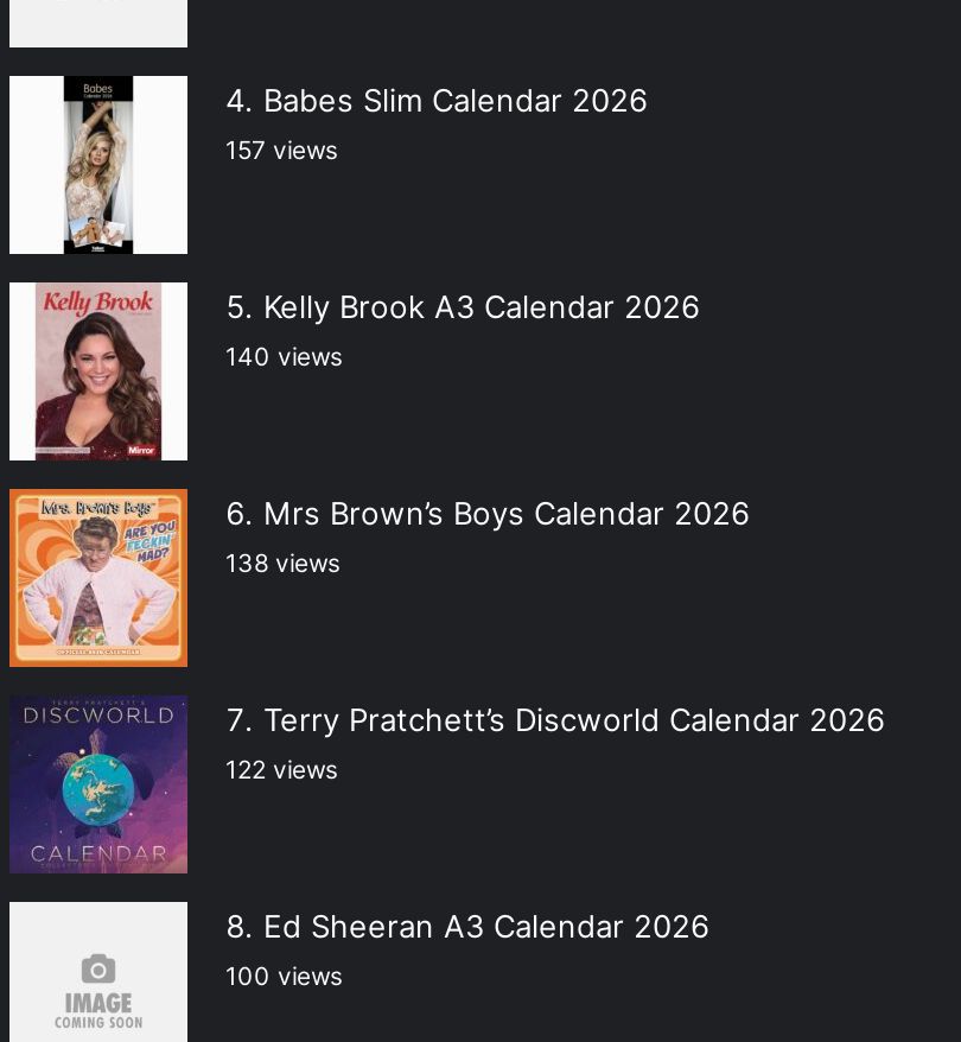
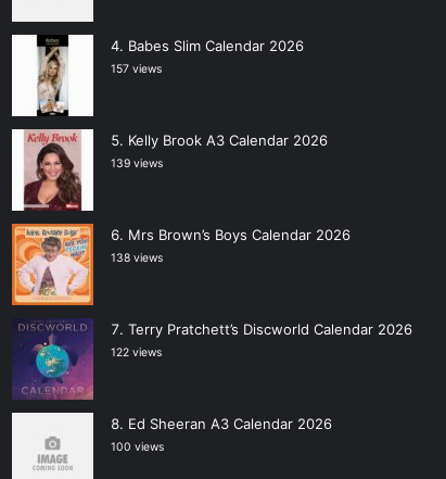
- 140 views
+ 139 views
